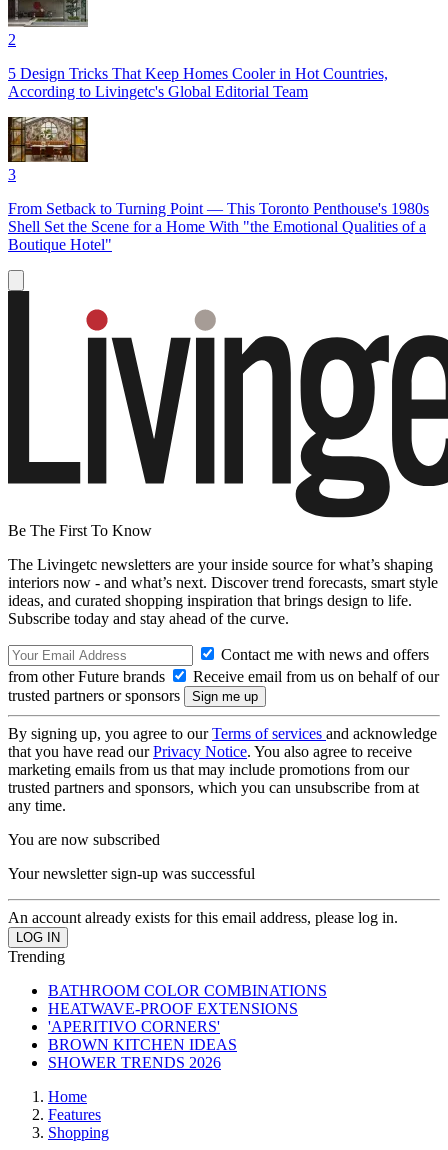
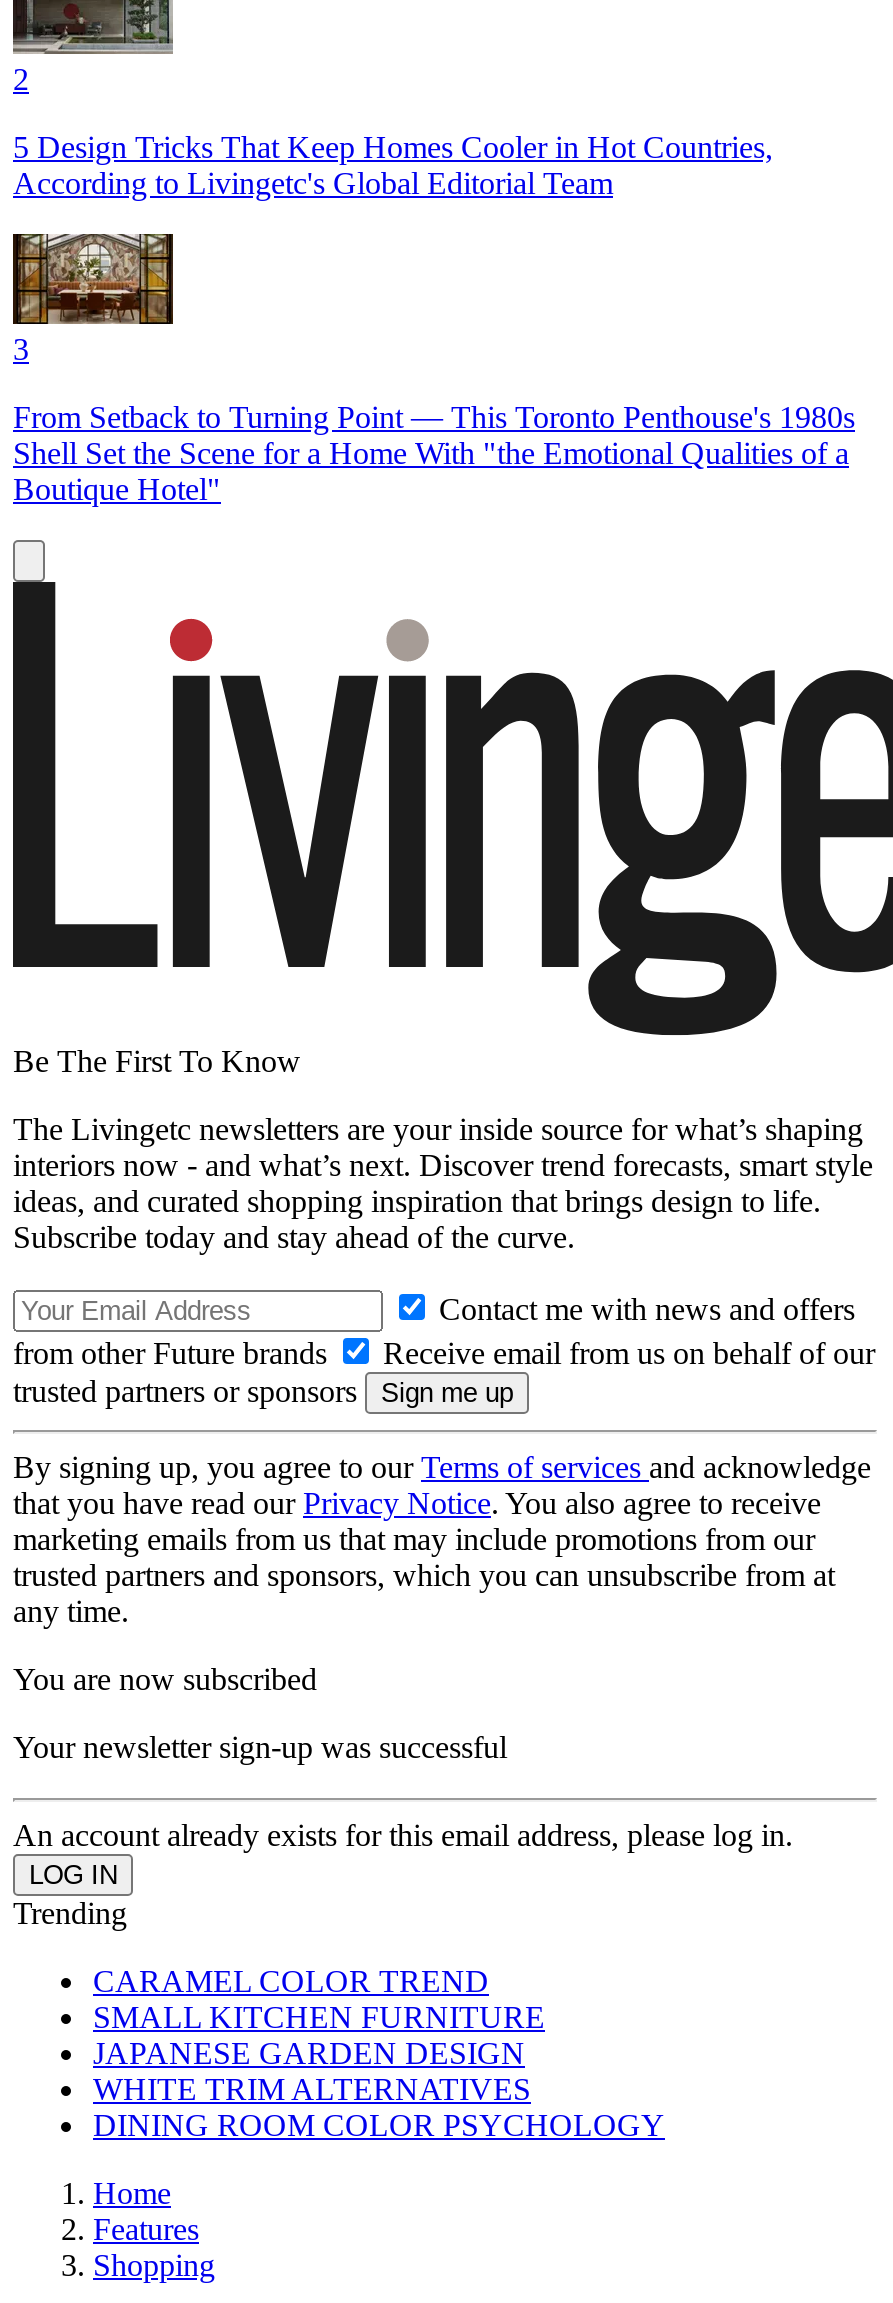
- BATHROOM COLOR COMBINATIONS
- HEATWAVE-PROOF EXTENSIONS
- 'APERITIVO CORNERS'
- BROWN KITCHEN IDEAS
- SHOWER TRENDS 2026
+ CARAMEL COLOR TREND
+ SMALL KITCHEN FURNITURE
+ JAPANESE GARDEN DESIGN
+ WHITE TRIM ALTERNATIVES
+ DINING ROOM COLOR PSYCHOLOGY
